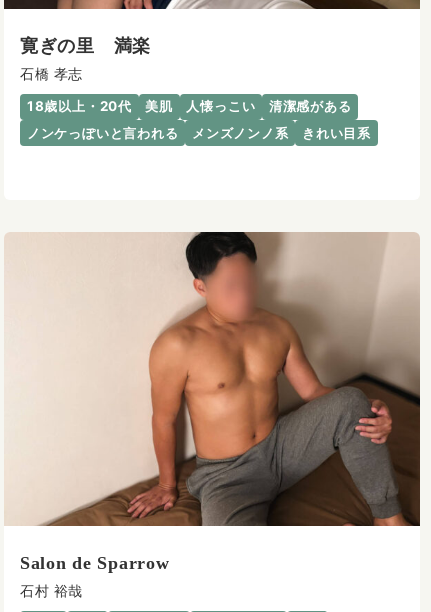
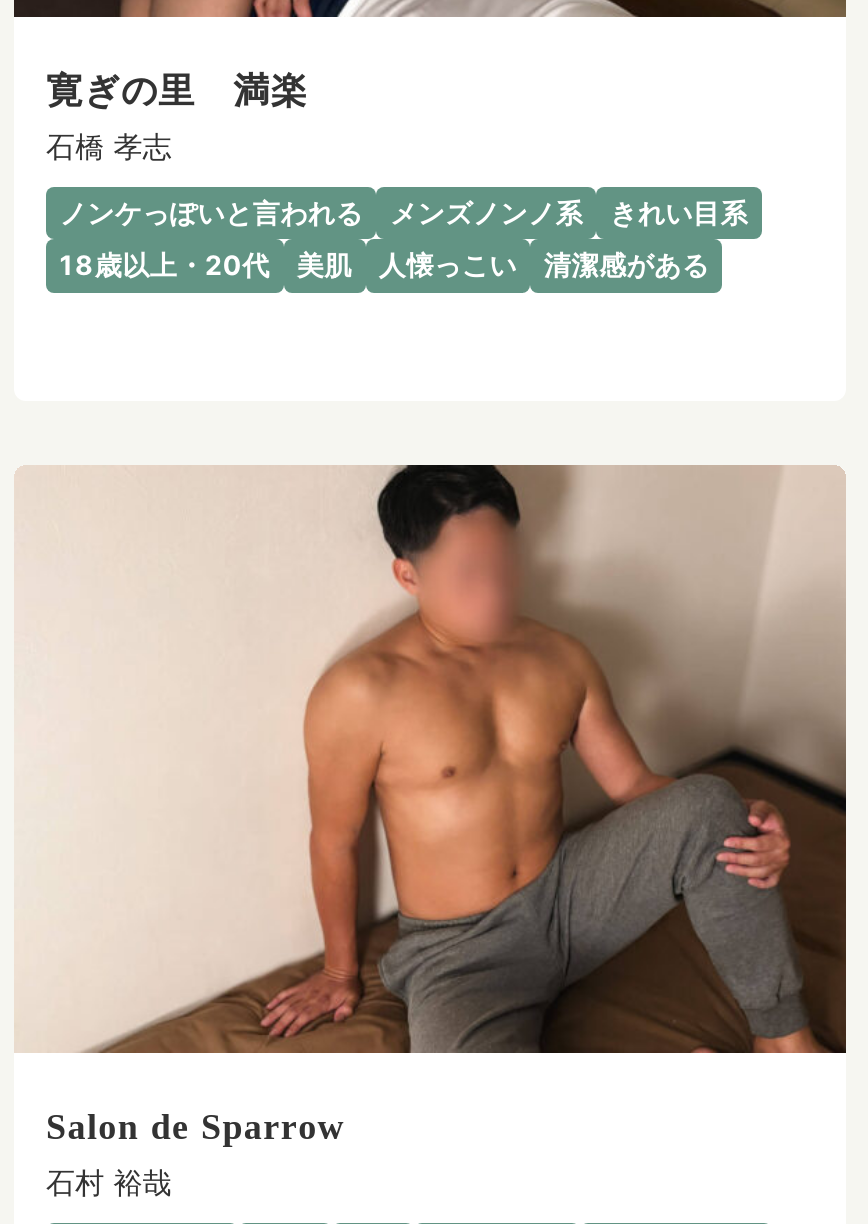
moved down: 18歳以上・20代 | 美肌 | 人懐っこい | 清潔感がある

moved up: ノンケっぽいと言われる | メンズノンノ系 | きれい目系
